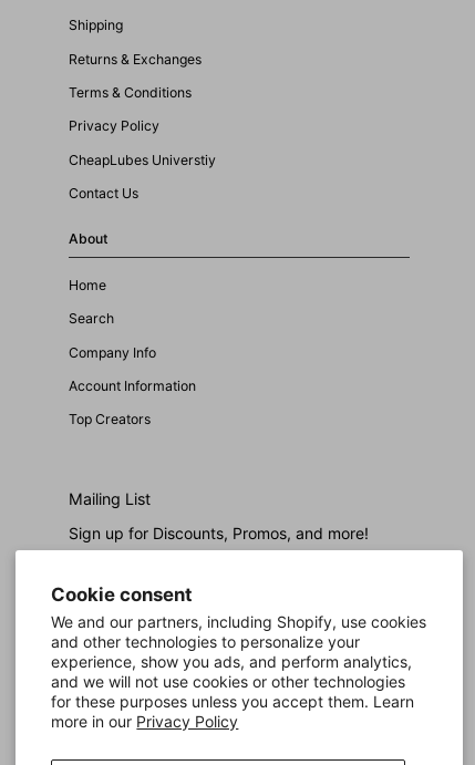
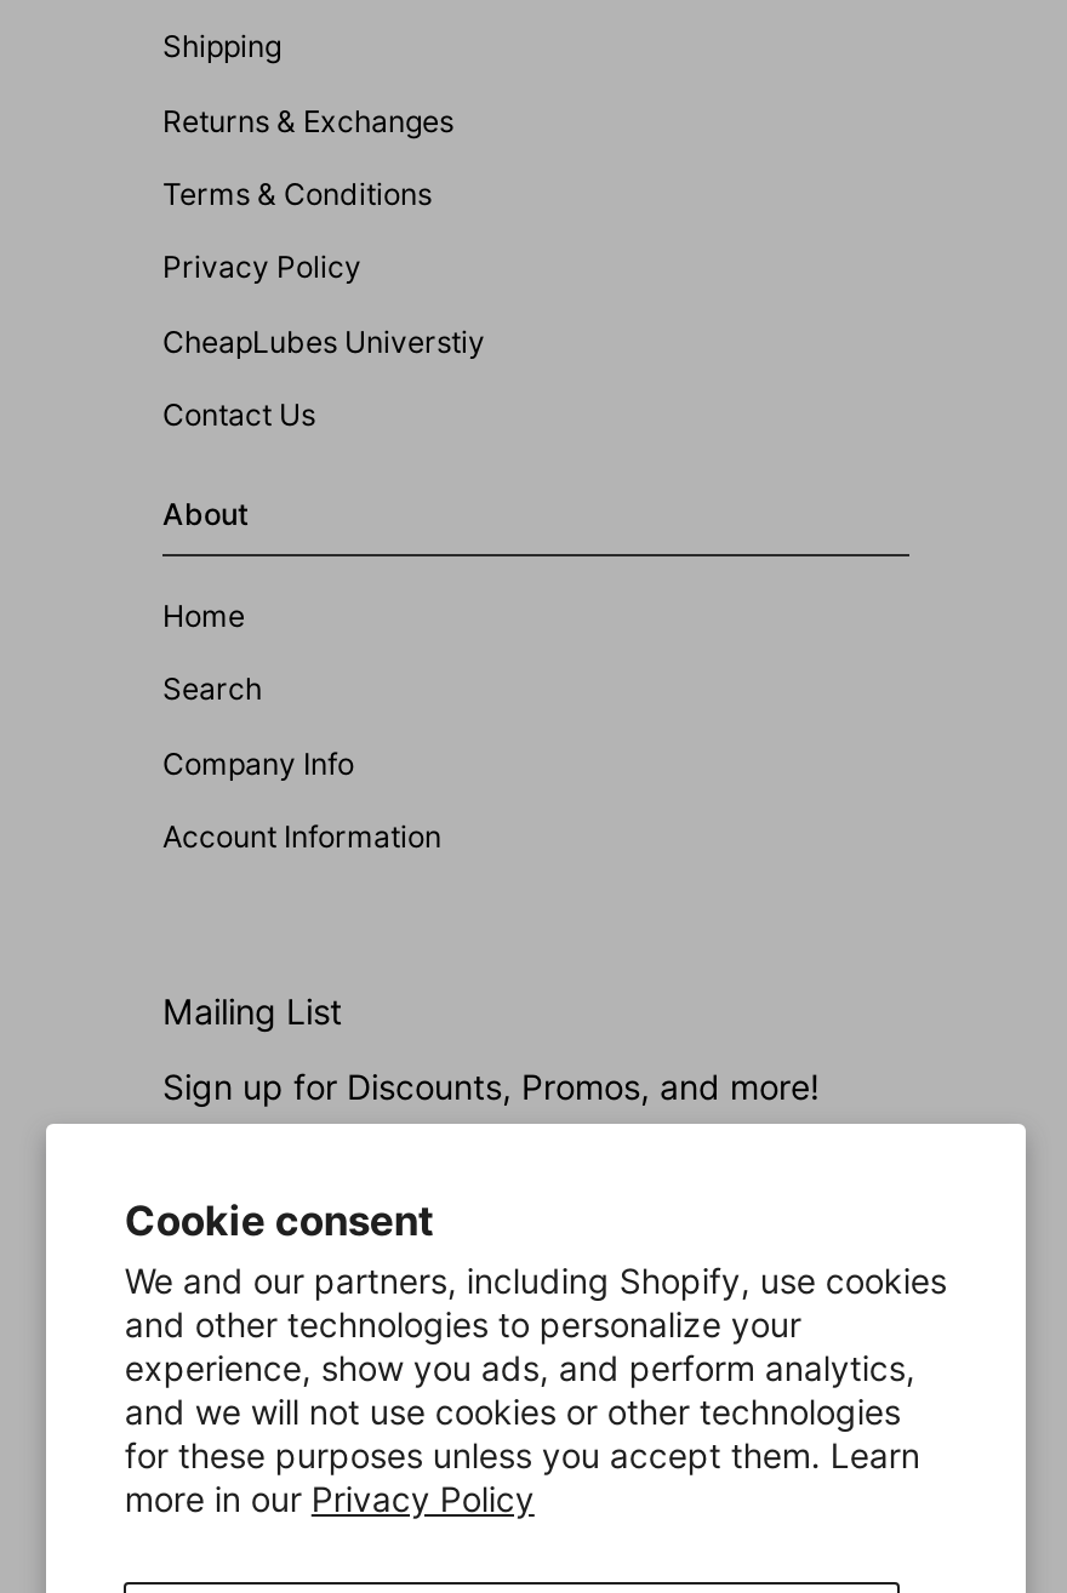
- Top Creators
